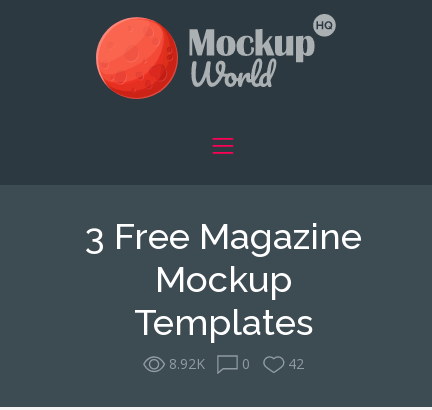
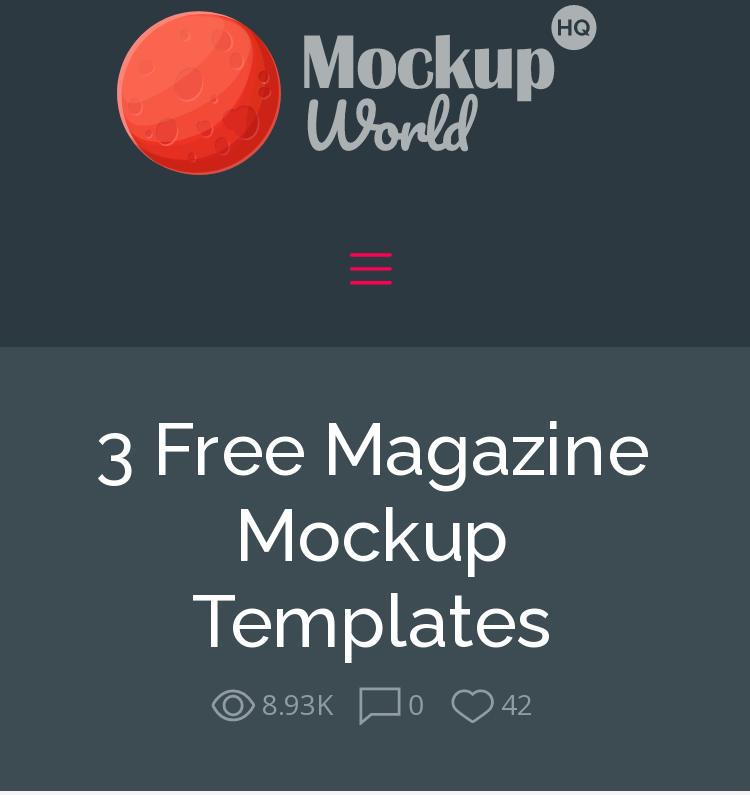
- 8.92K 0
+ 8.93K 0
